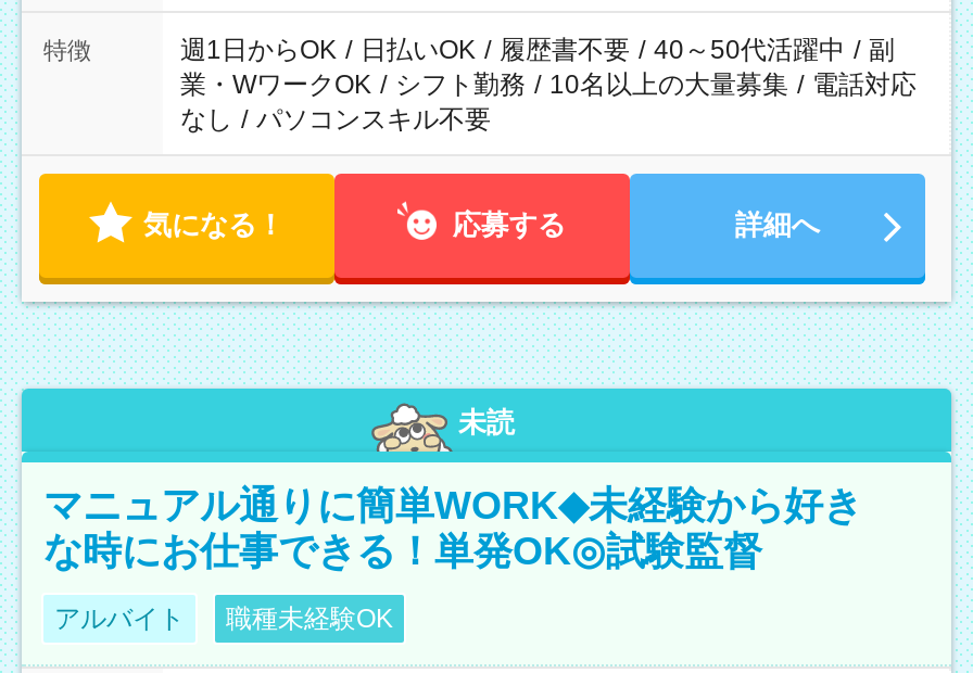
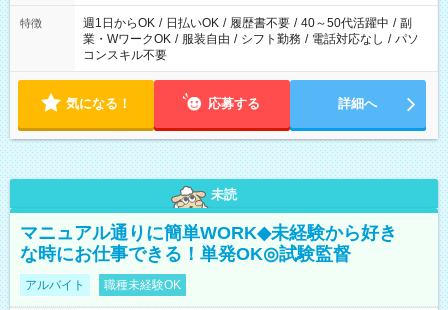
- 業・WワークOK / シフト勤務 / 10名以上の大量募集 / 電話対応
- なし / パソコンスキル不要
+ 業・WワークOK / 服装自由 / シフト勤務 / 電話対応なし / パソ
+ コンスキル不要
